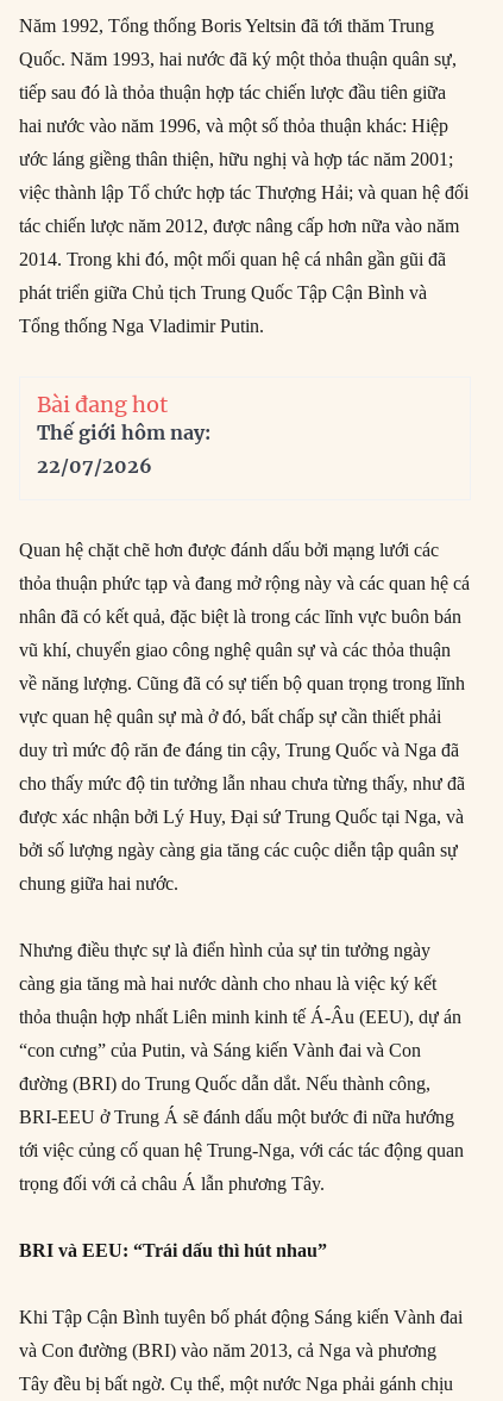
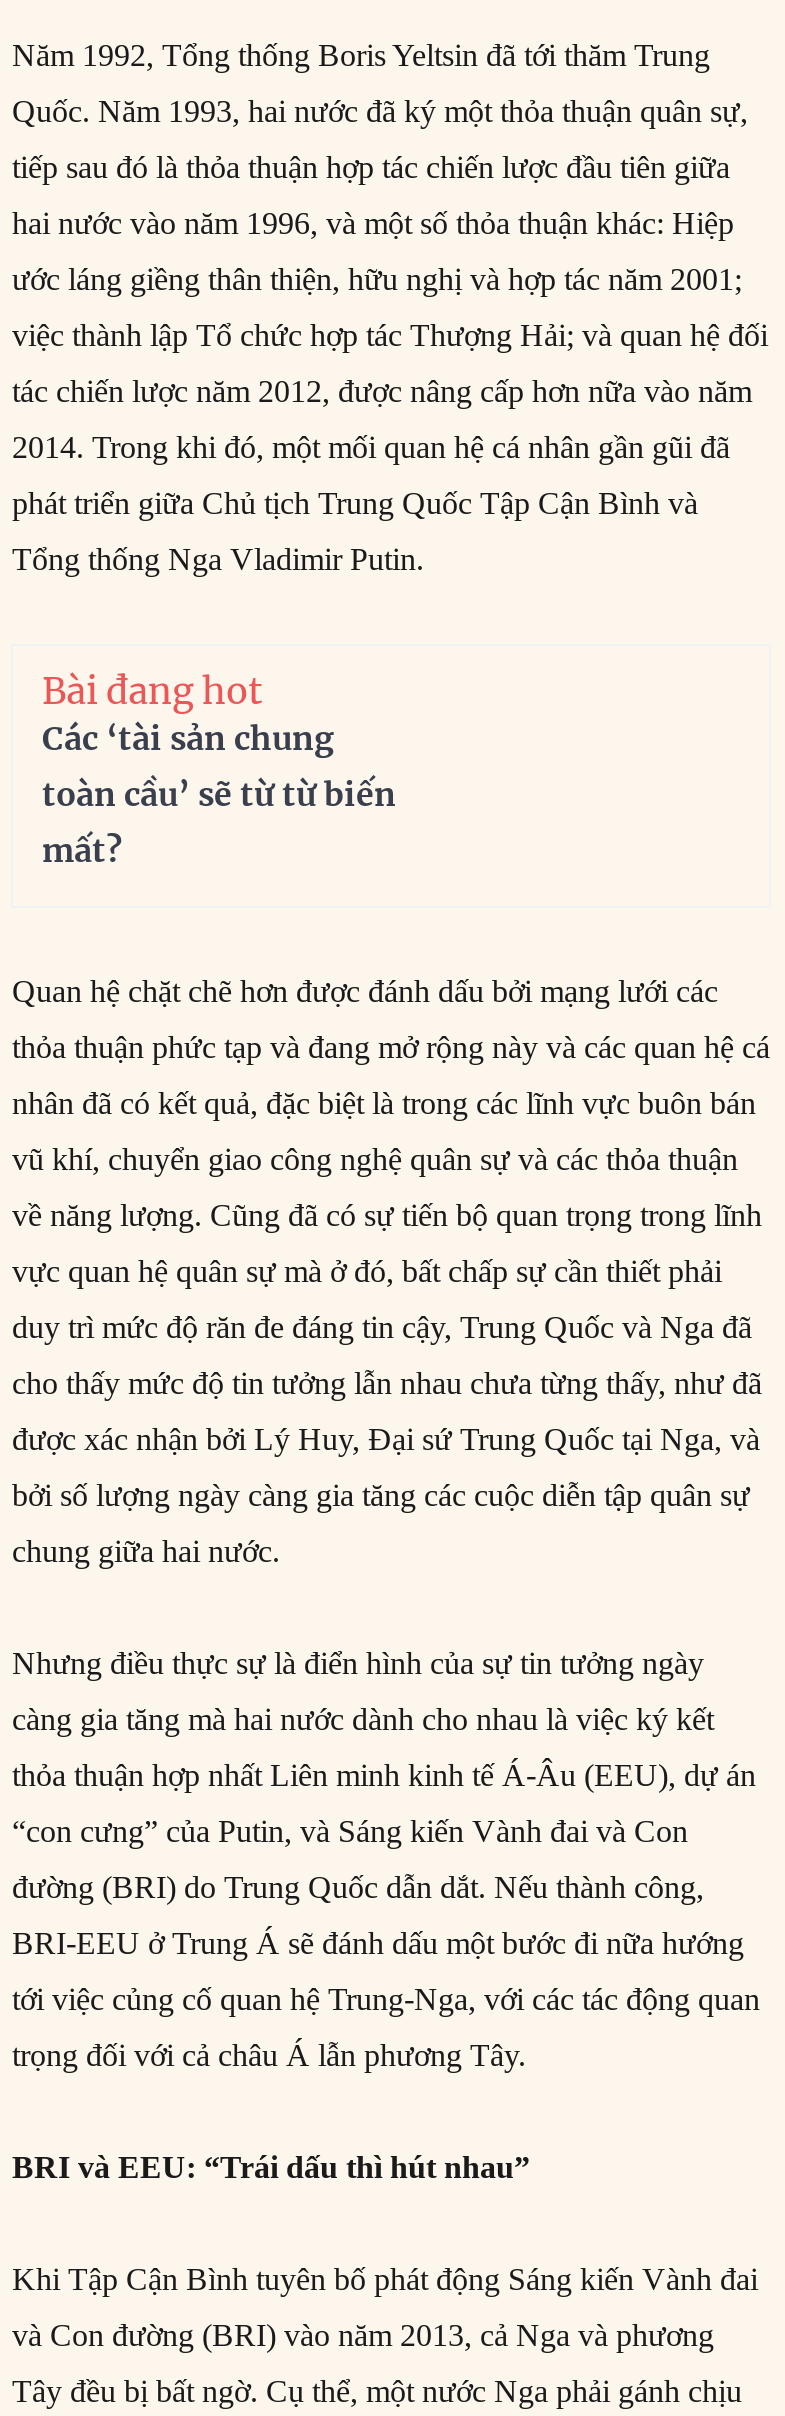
- Thế giới hôm nay:
- 22/07/2026
+ Các ‘tài sản chung
+ toàn cầu’ sẽ từ từ biến
+ mất?
